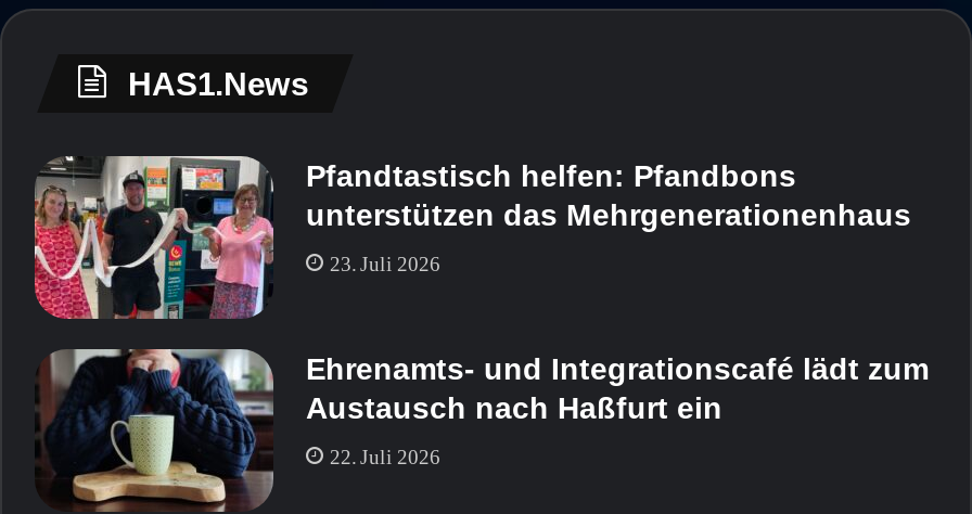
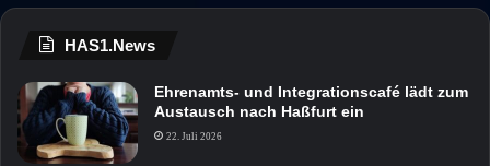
- [image]
- Pfandtastisch helfen: Pfandbons
- unterstützen das Mehrgenerationenhaus
- 23. Juli 2026
